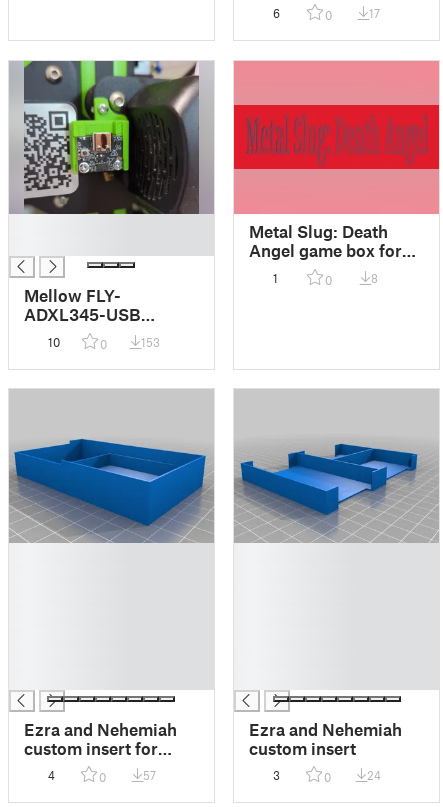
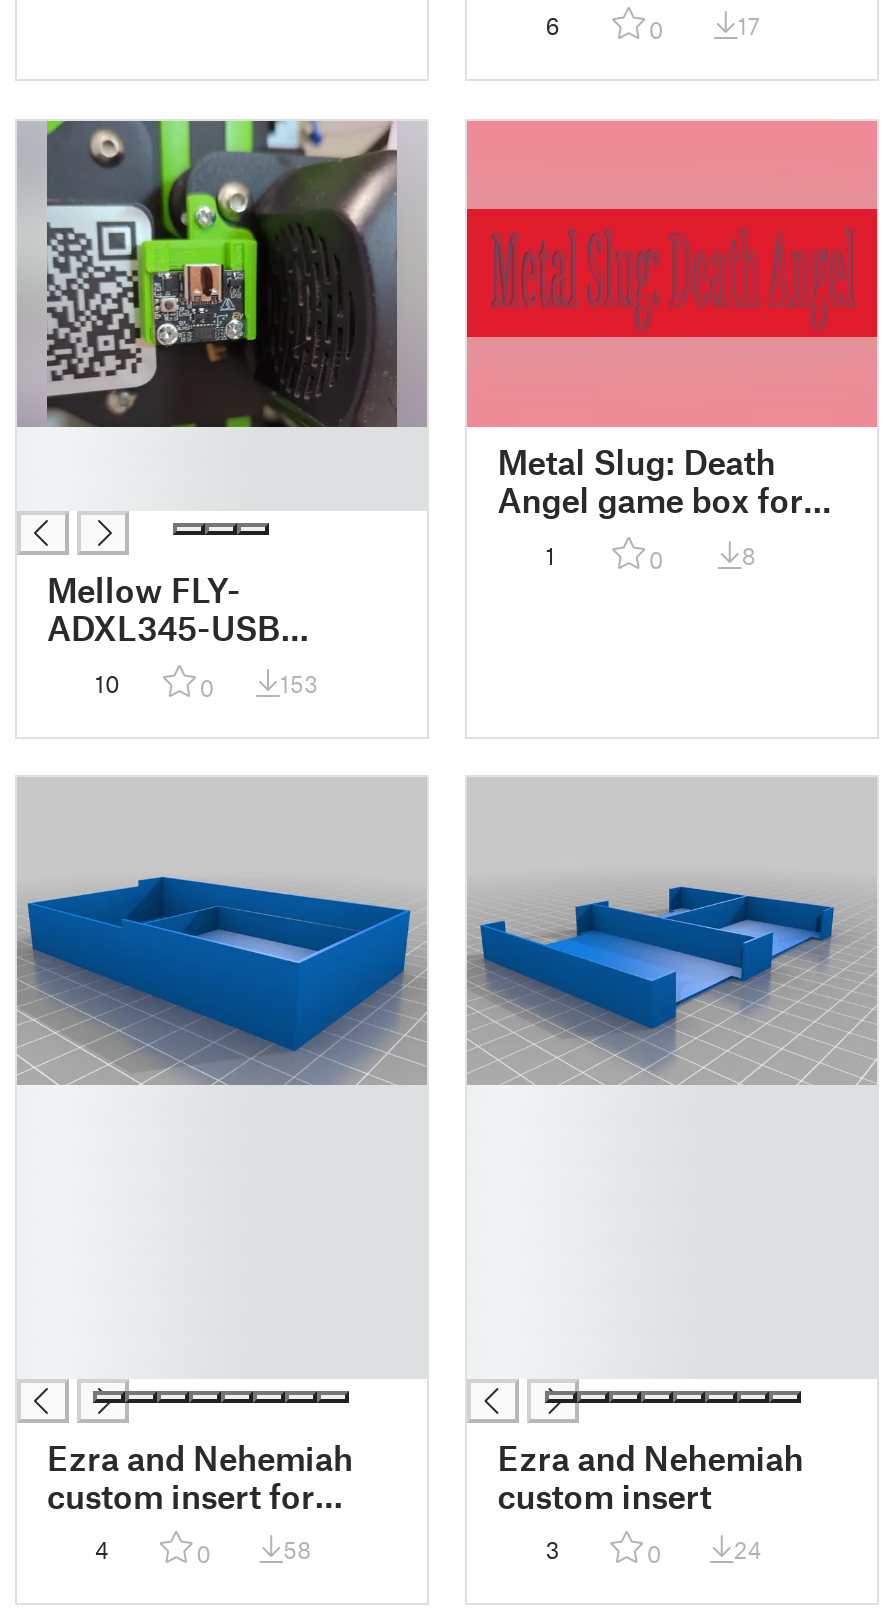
- 57
+ 58
